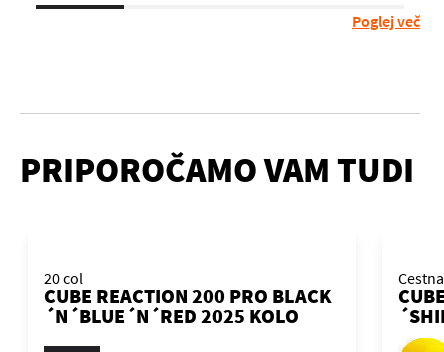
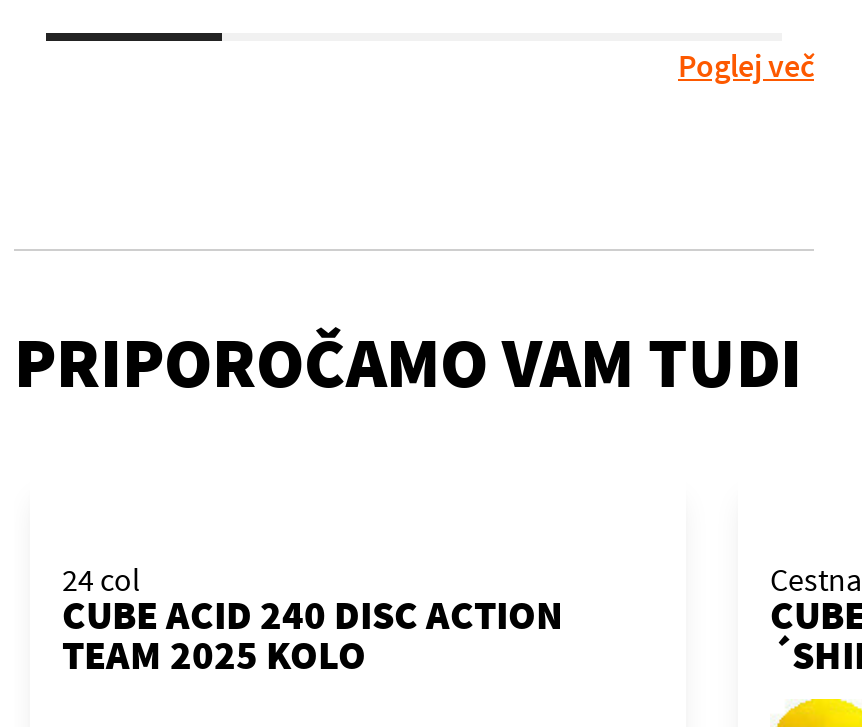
- 20 col
+ 24 col

- CUBE REACTION 200 PRO BLACK
+ CUBE ACID 240 DISC ACTION

- ´N´BLUE´N´RED 2025 KOLO
+ TEAM 2025 KOLO
